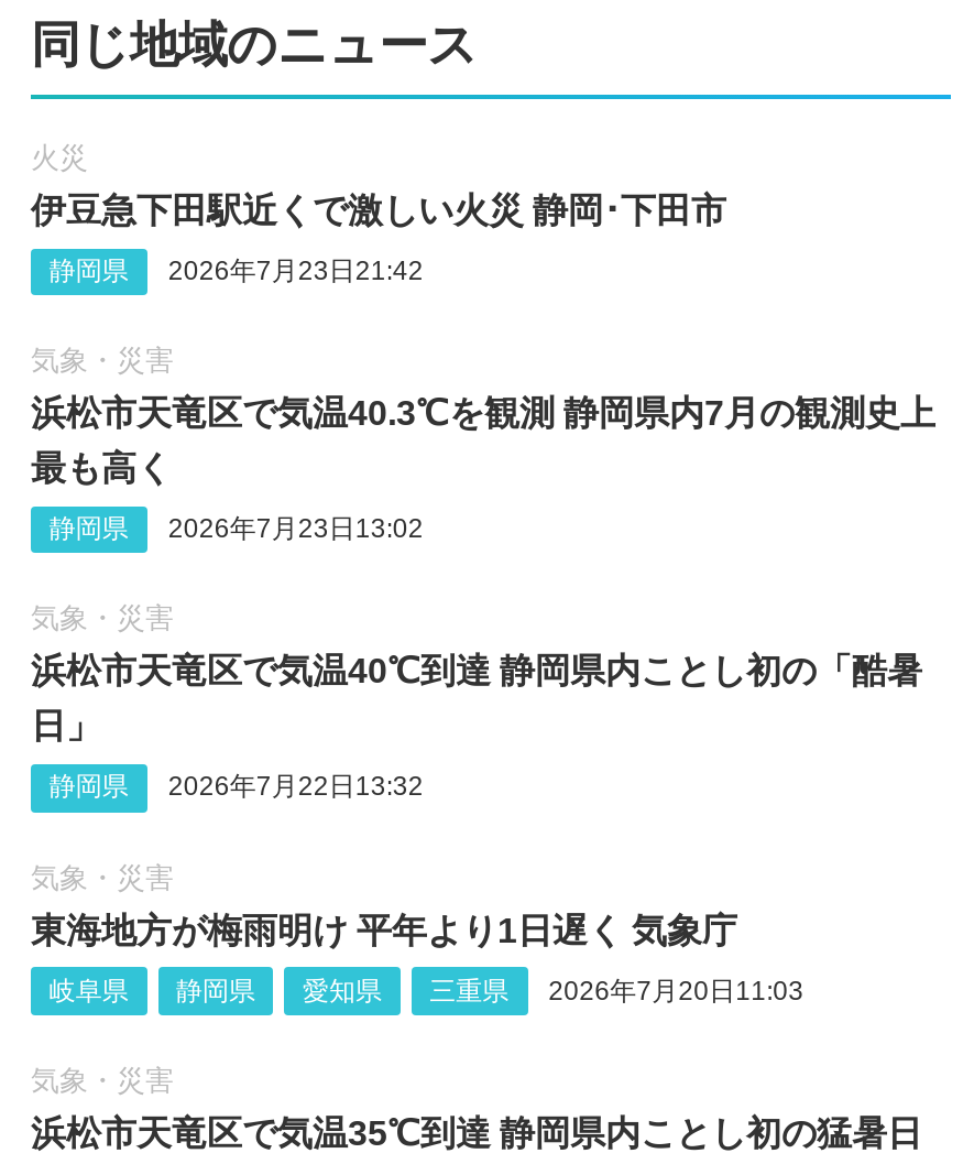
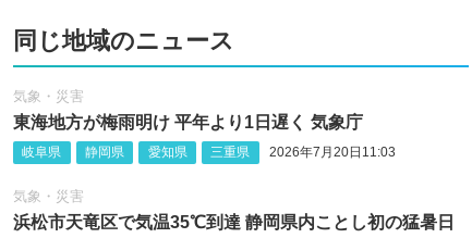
- 火災
- 伊豆急下田駅近くで激しい火災 静岡･下田市
- 静岡県
- 2026年7月23日21:42
- 気象・災害
- 浜松市天竜区で気温40.3℃を観測 静岡県内7月の観測史上
- 最も高く
- 静岡県
- 2026年7月23日13:02
- 気象・災害
- 浜松市天竜区で気温40℃到達 静岡県内ことし初の「酷暑
- 日」
- 静岡県
- 2026年7月22日13:32
